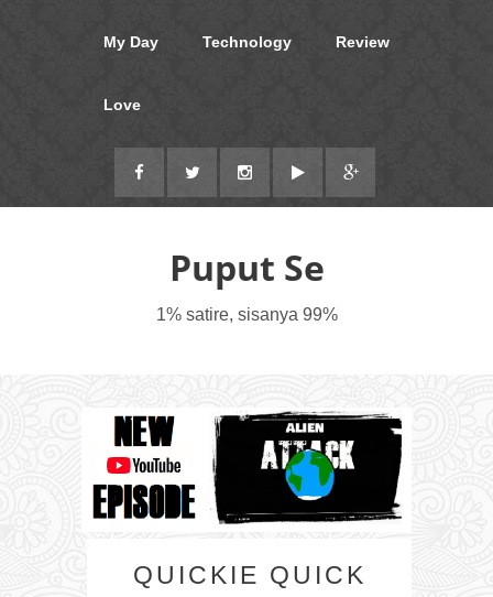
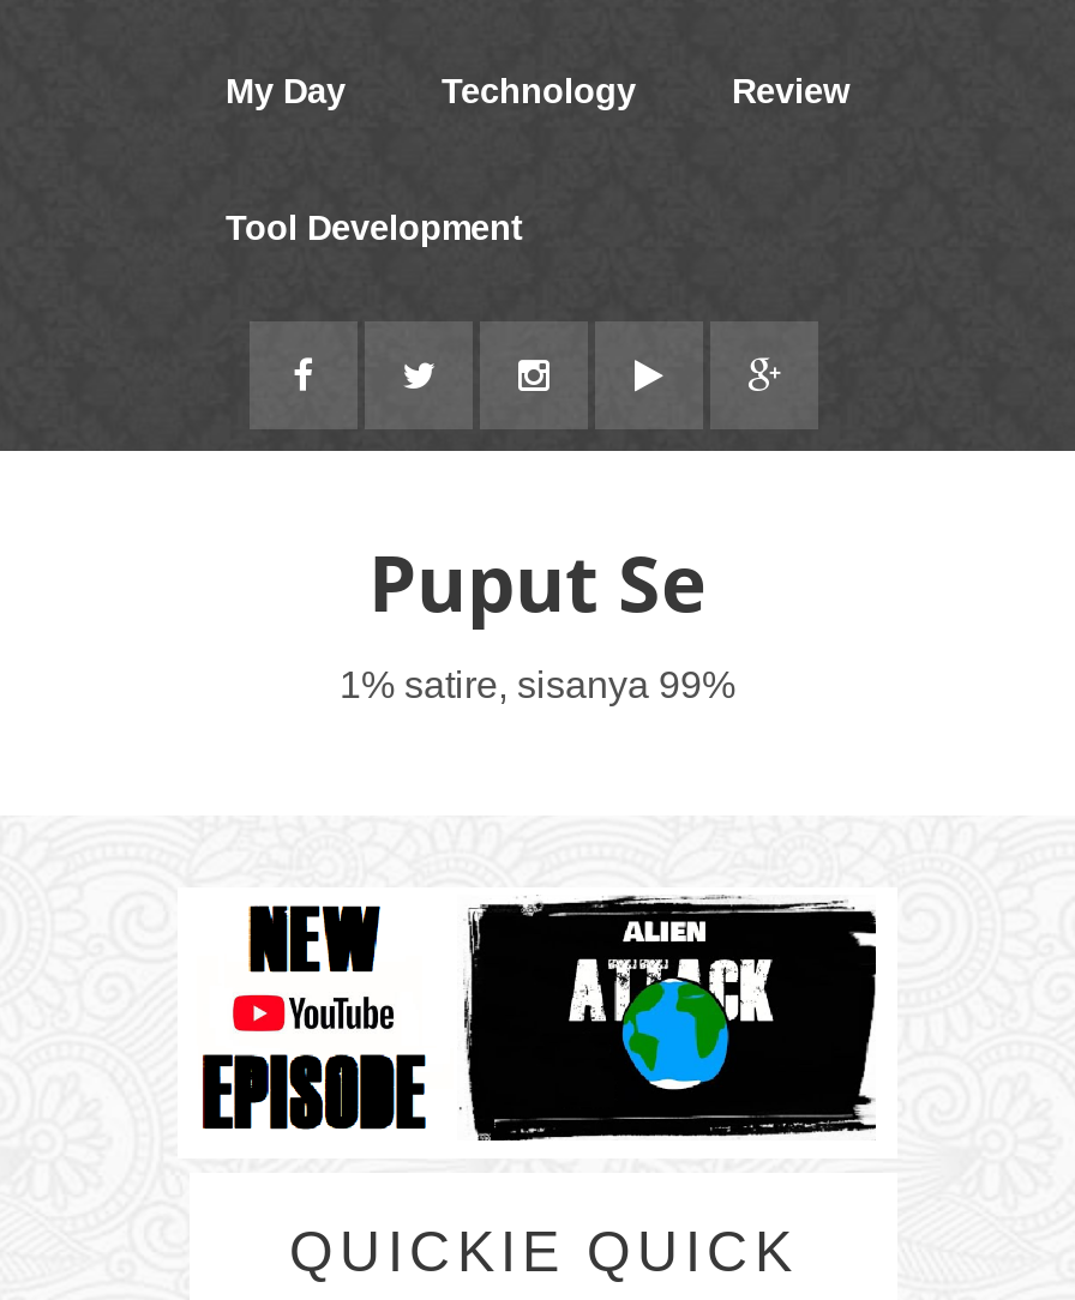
- Love
+ Tool Development
